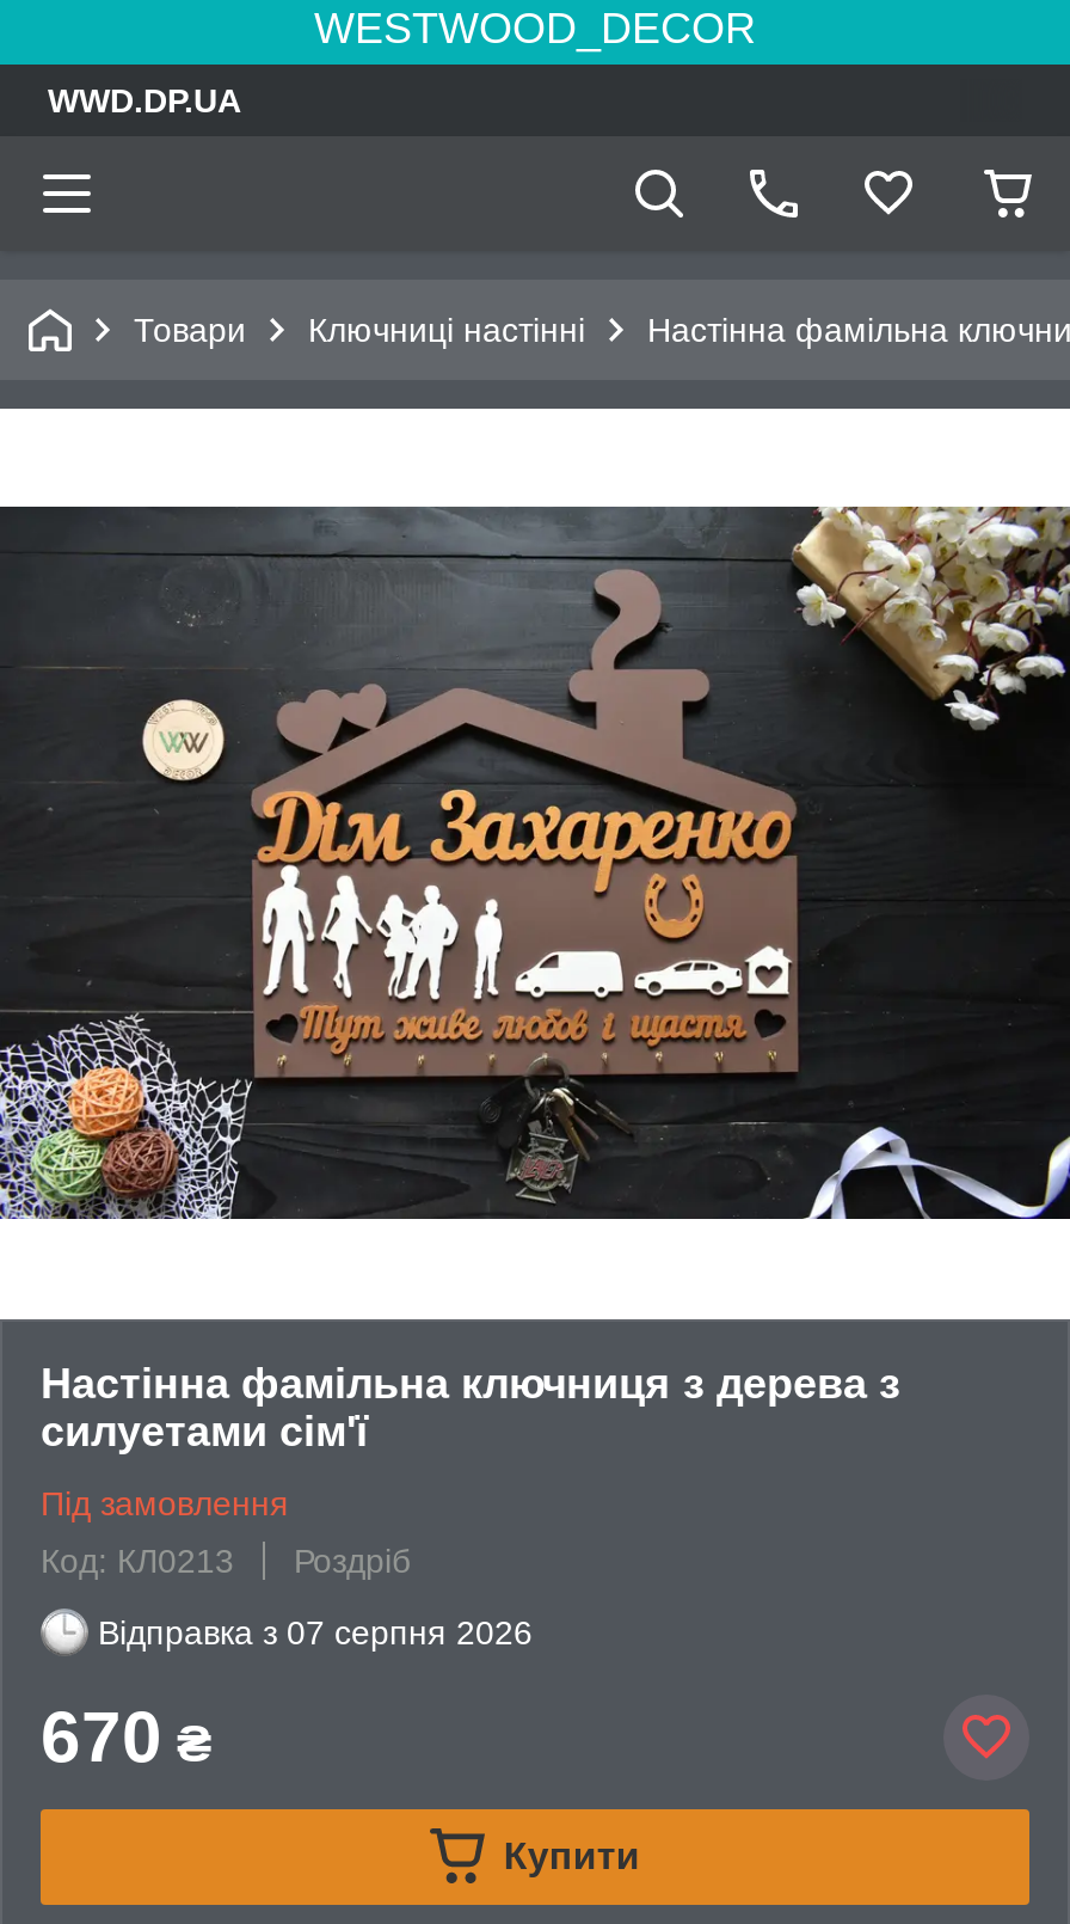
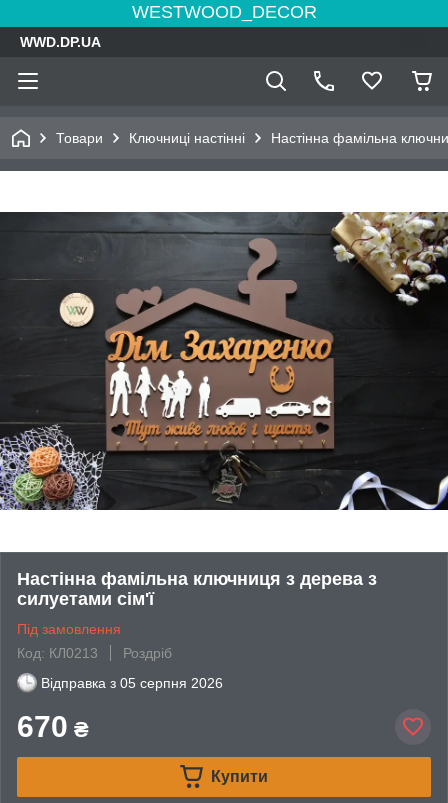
- Відправка з 07 серпня 2026
+ Відправка з 05 серпня 2026
